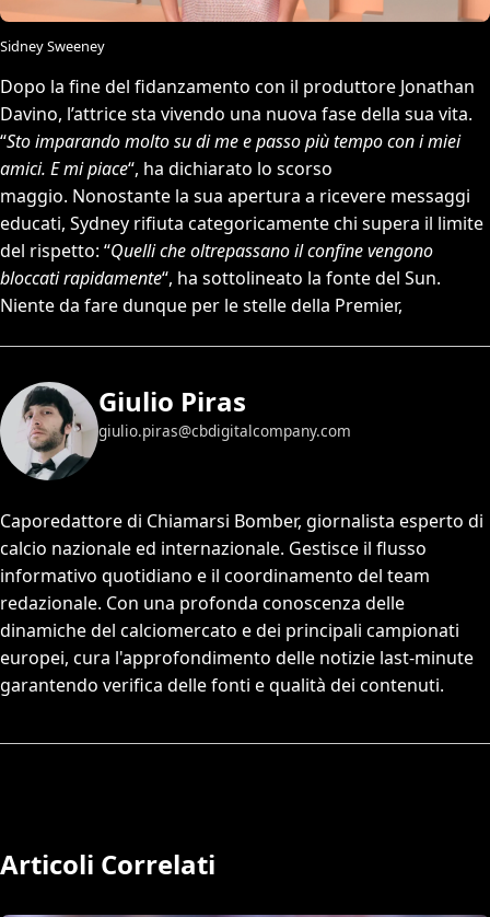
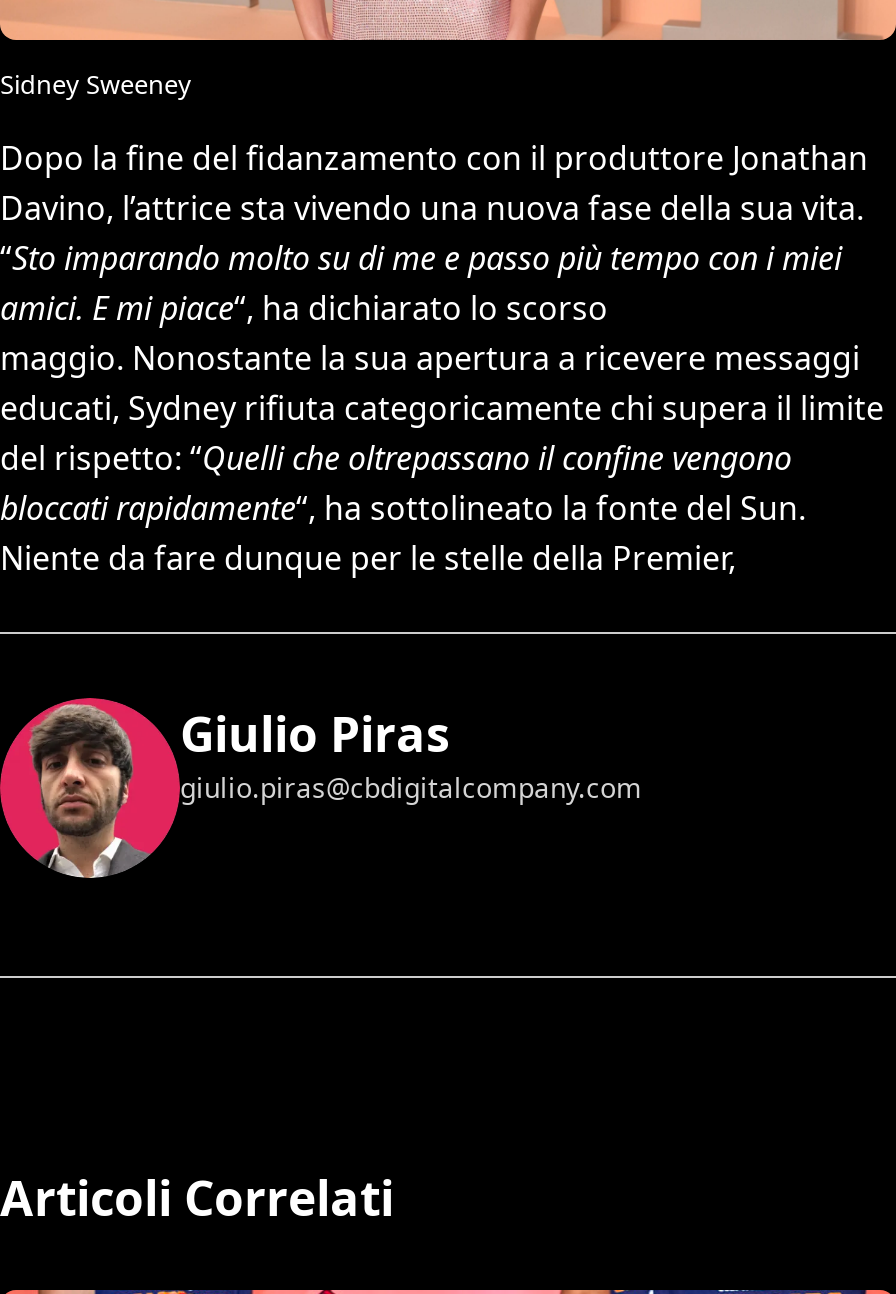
- [image]
+ [image]

- Caporedattore di Chiamarsi Bomber, giornalista esperto di
- calcio nazionale ed internazionale. Gestisce il flusso
- informativo quotidiano e il coordinamento del team
- redazionale. Con una profonda conoscenza delle
- dinamiche del calciomercato e dei principali campionati
- europei, cura l'approfondimento delle notizie last-minute
- garantendo verifica delle fonti e qualità dei contenuti.
